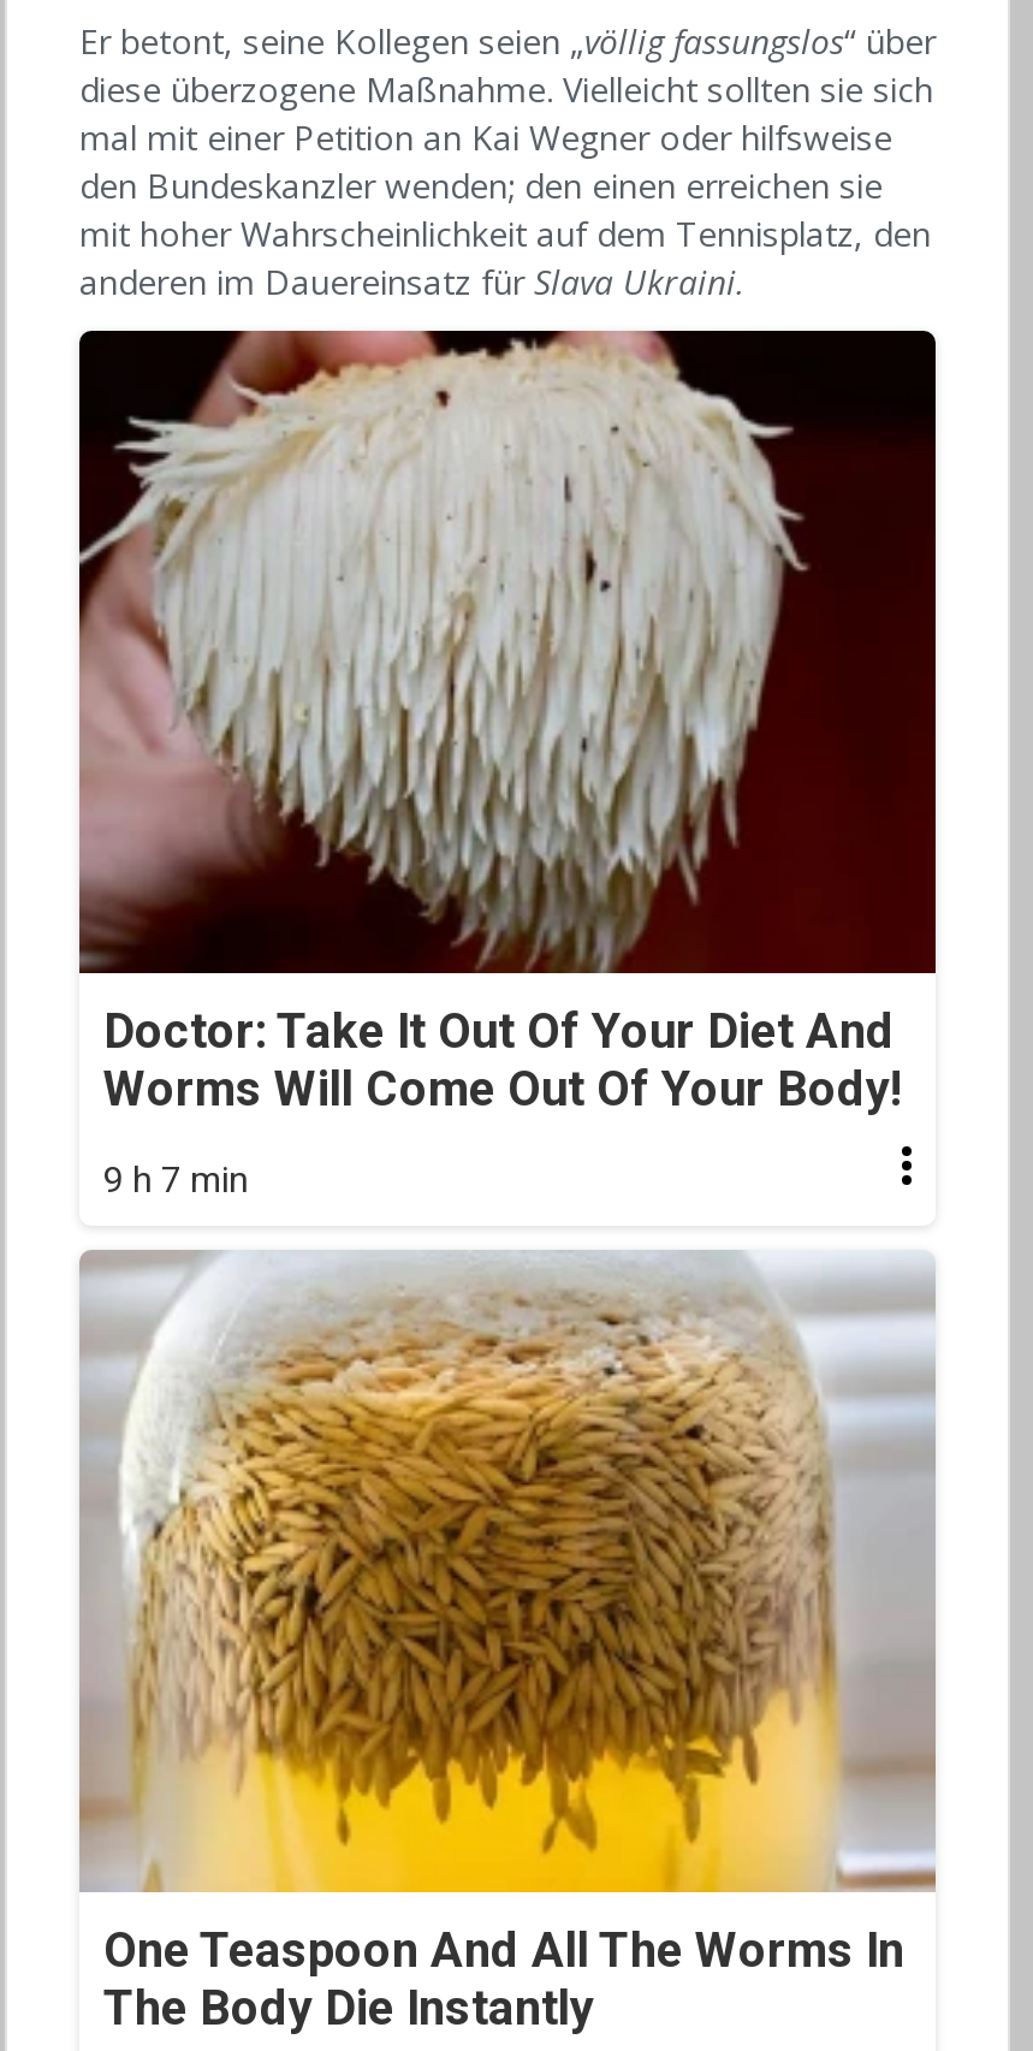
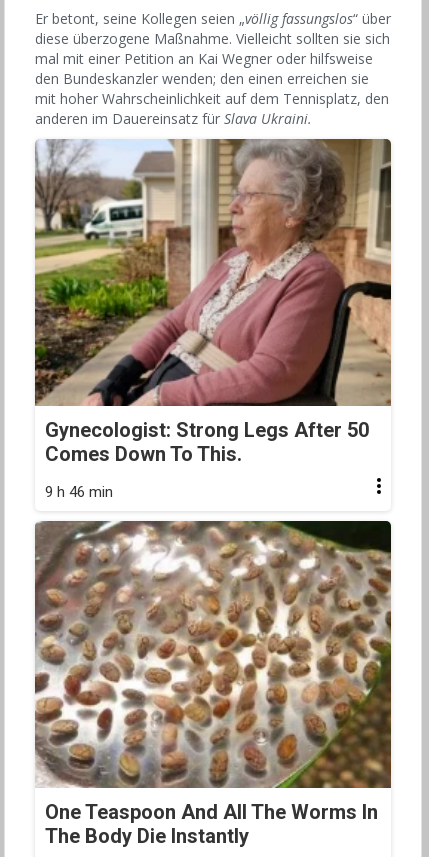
- [image]
- Doctor: Take It Out Of Your Diet And
- Worms Will Come Out Of Your Body!
+ [image]
+ Gynecologist: Strong Legs After 50
+ Comes Down To This.

- 9 h 7 min
+ 9 h 46 min

- [image]
+ [image]
